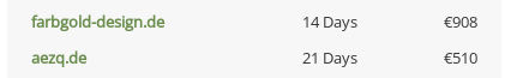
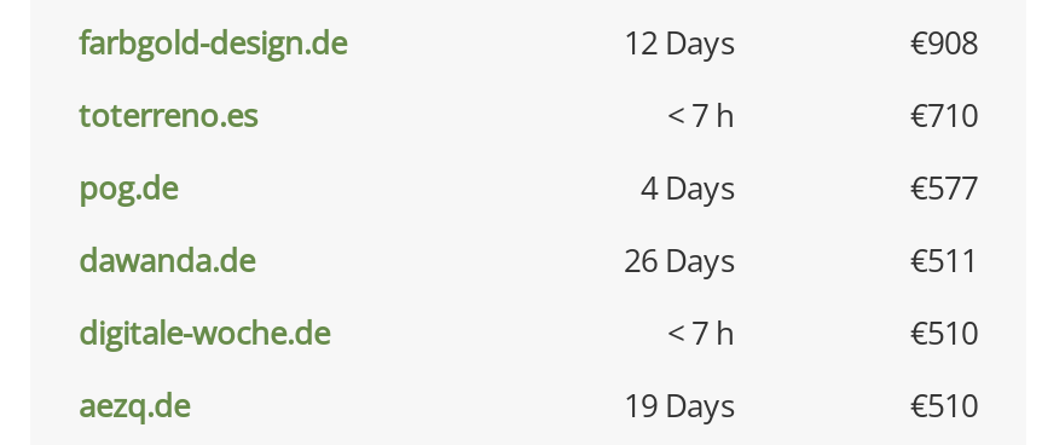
- 14 Days
+ 12 Days

+ toterreno.es
+ < 7 h
+ €710
+ pog.de
+ 4 Days
+ €577
+ dawanda.de
+ 26 Days
+ €511
+ digitale-woche.de
+ < 7 h
+ €510

- 21 Days
+ 19 Days
